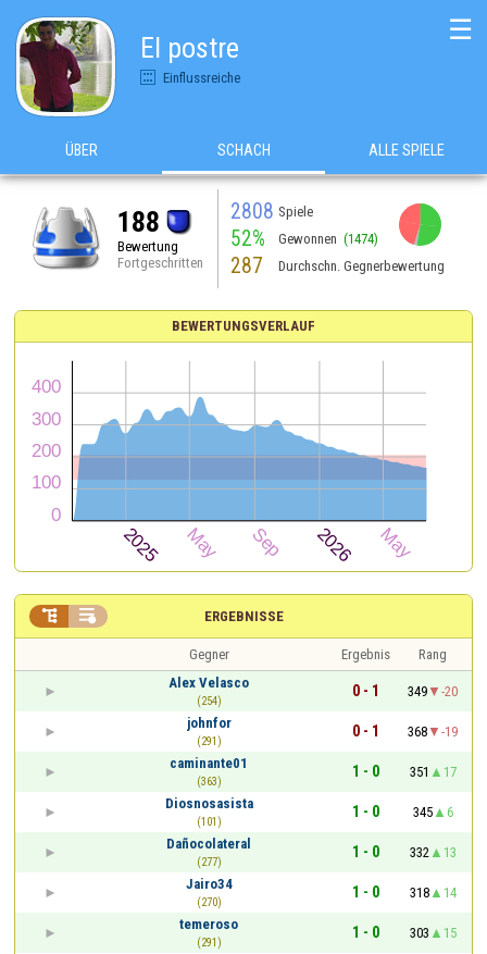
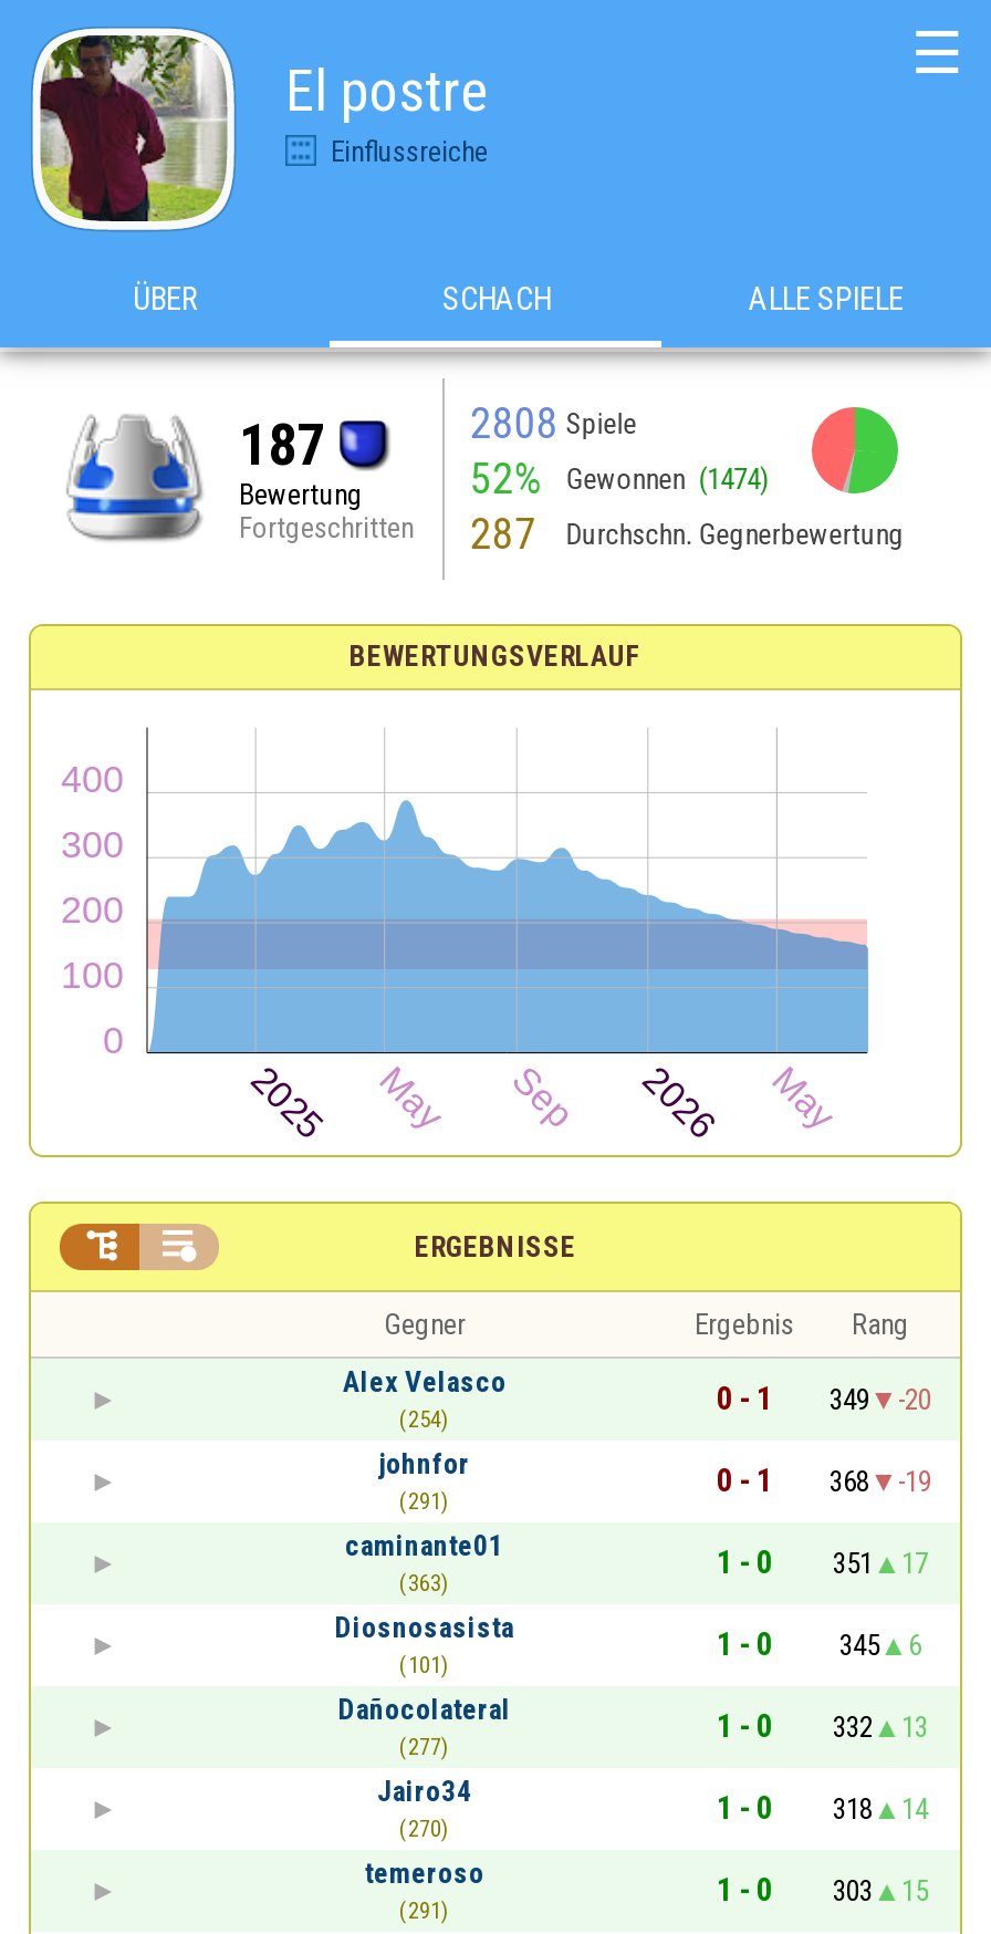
- 188
+ 187
